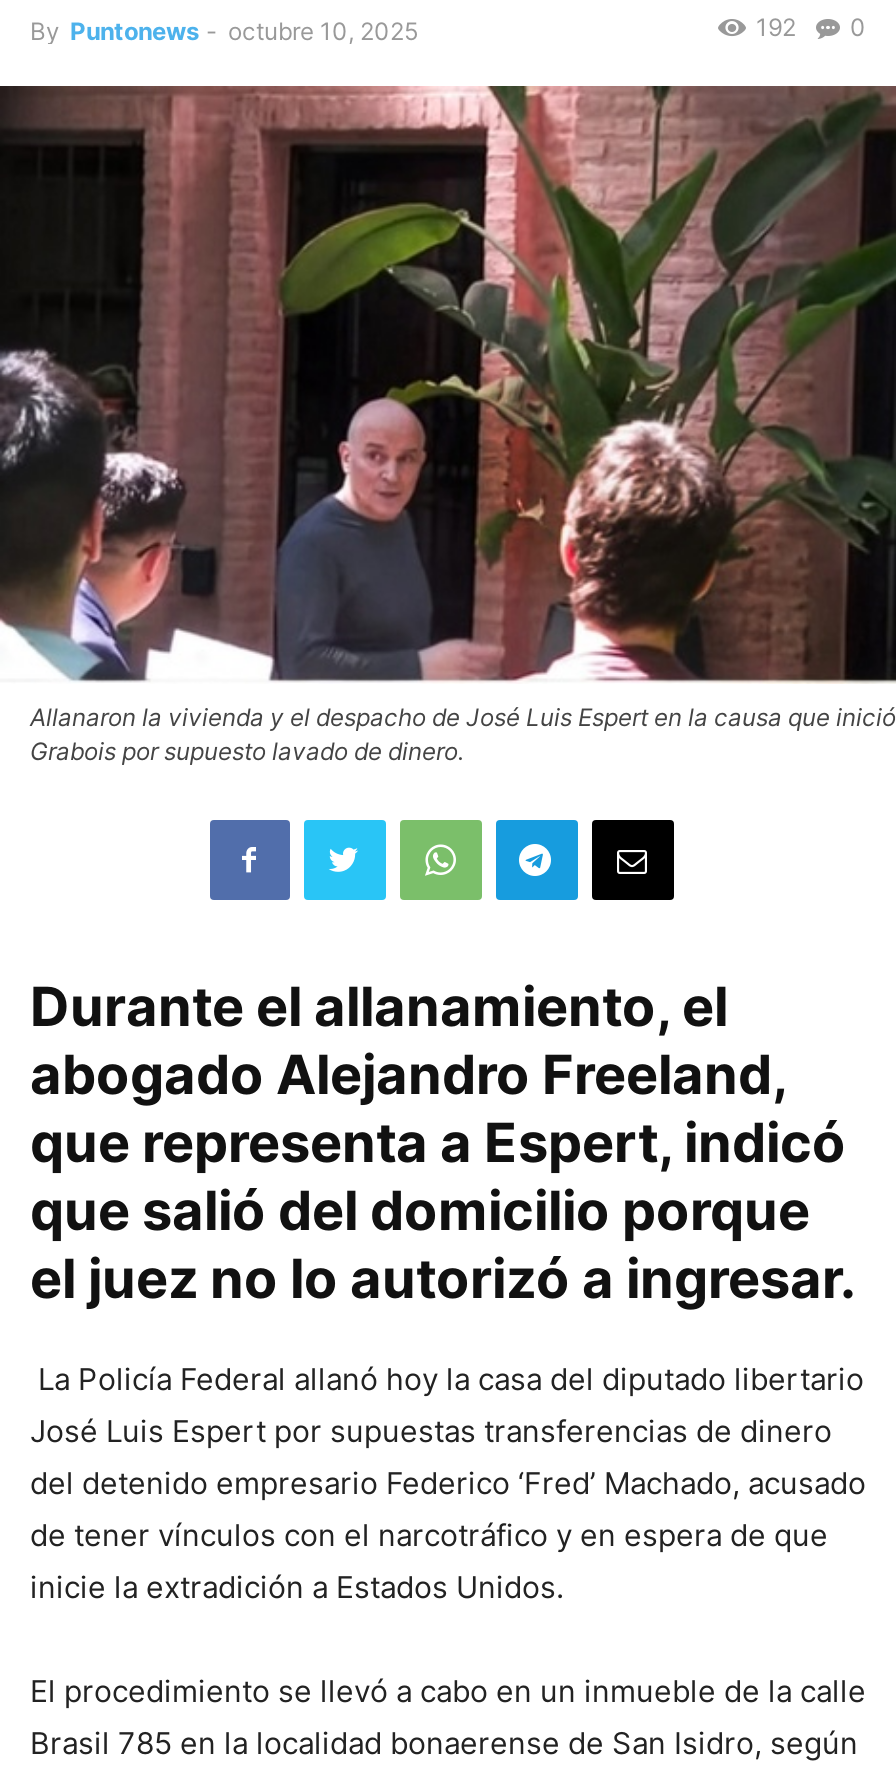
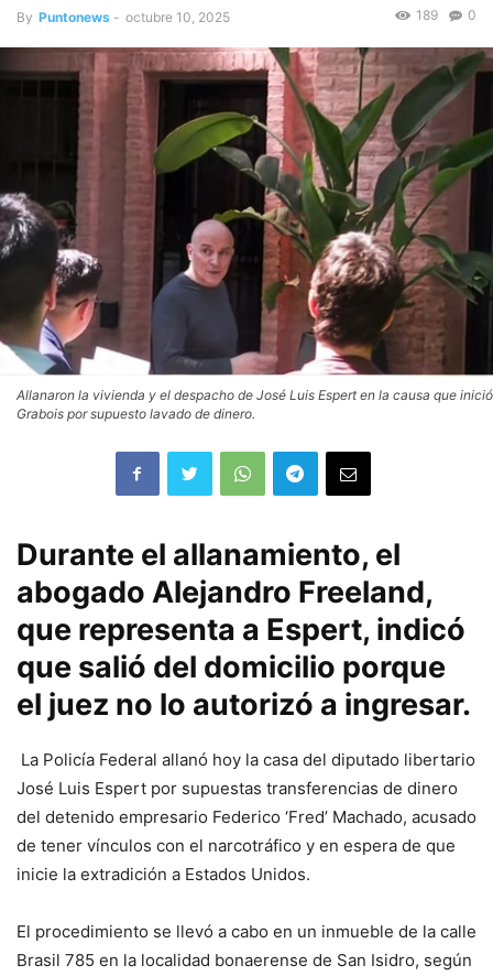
- 192 0
+ 189 0
